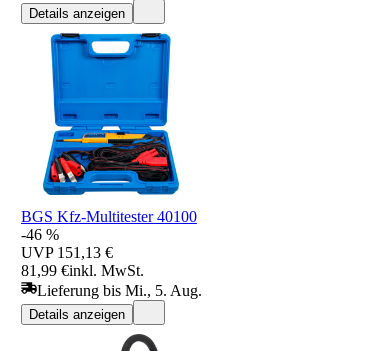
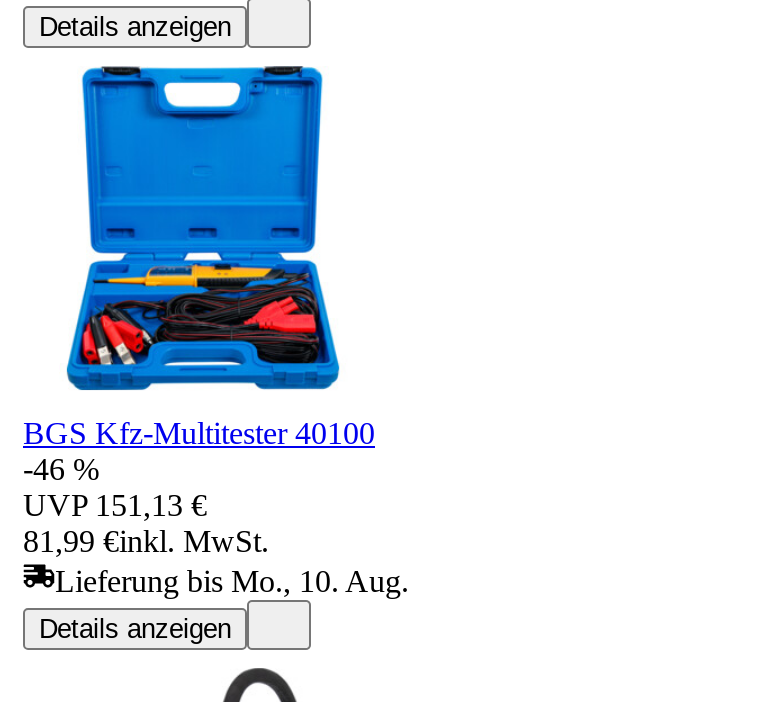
- Lieferung bis Mi., 5. Aug.
+ Lieferung bis Mo., 10. Aug.
